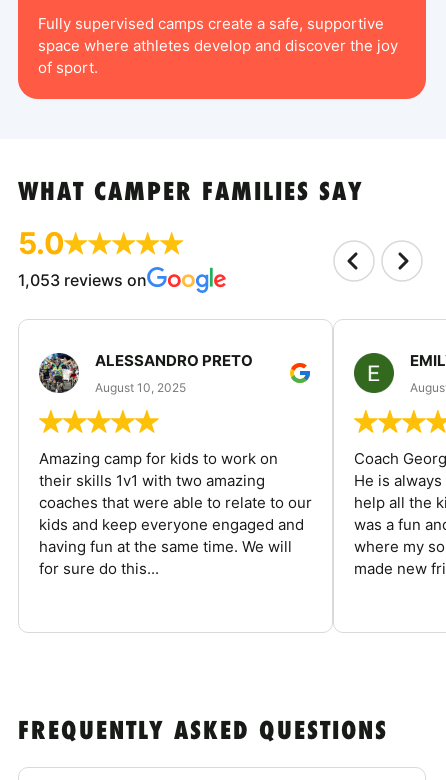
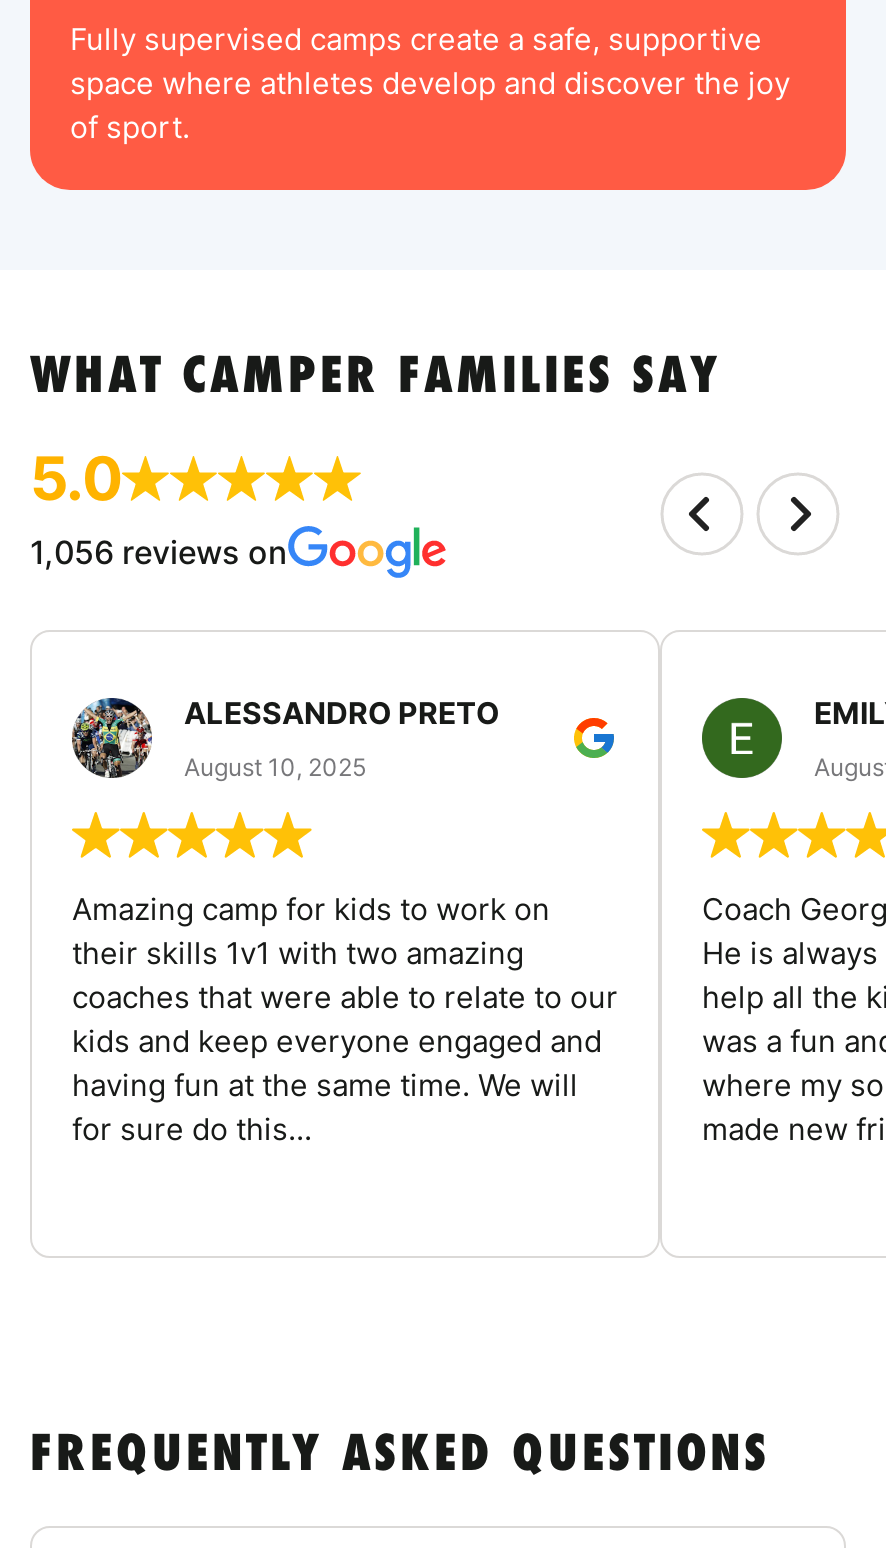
- 1,053 reviews on
+ 1,056 reviews on
